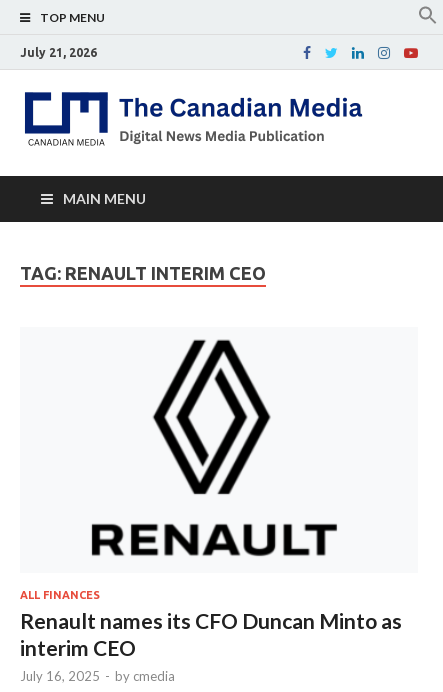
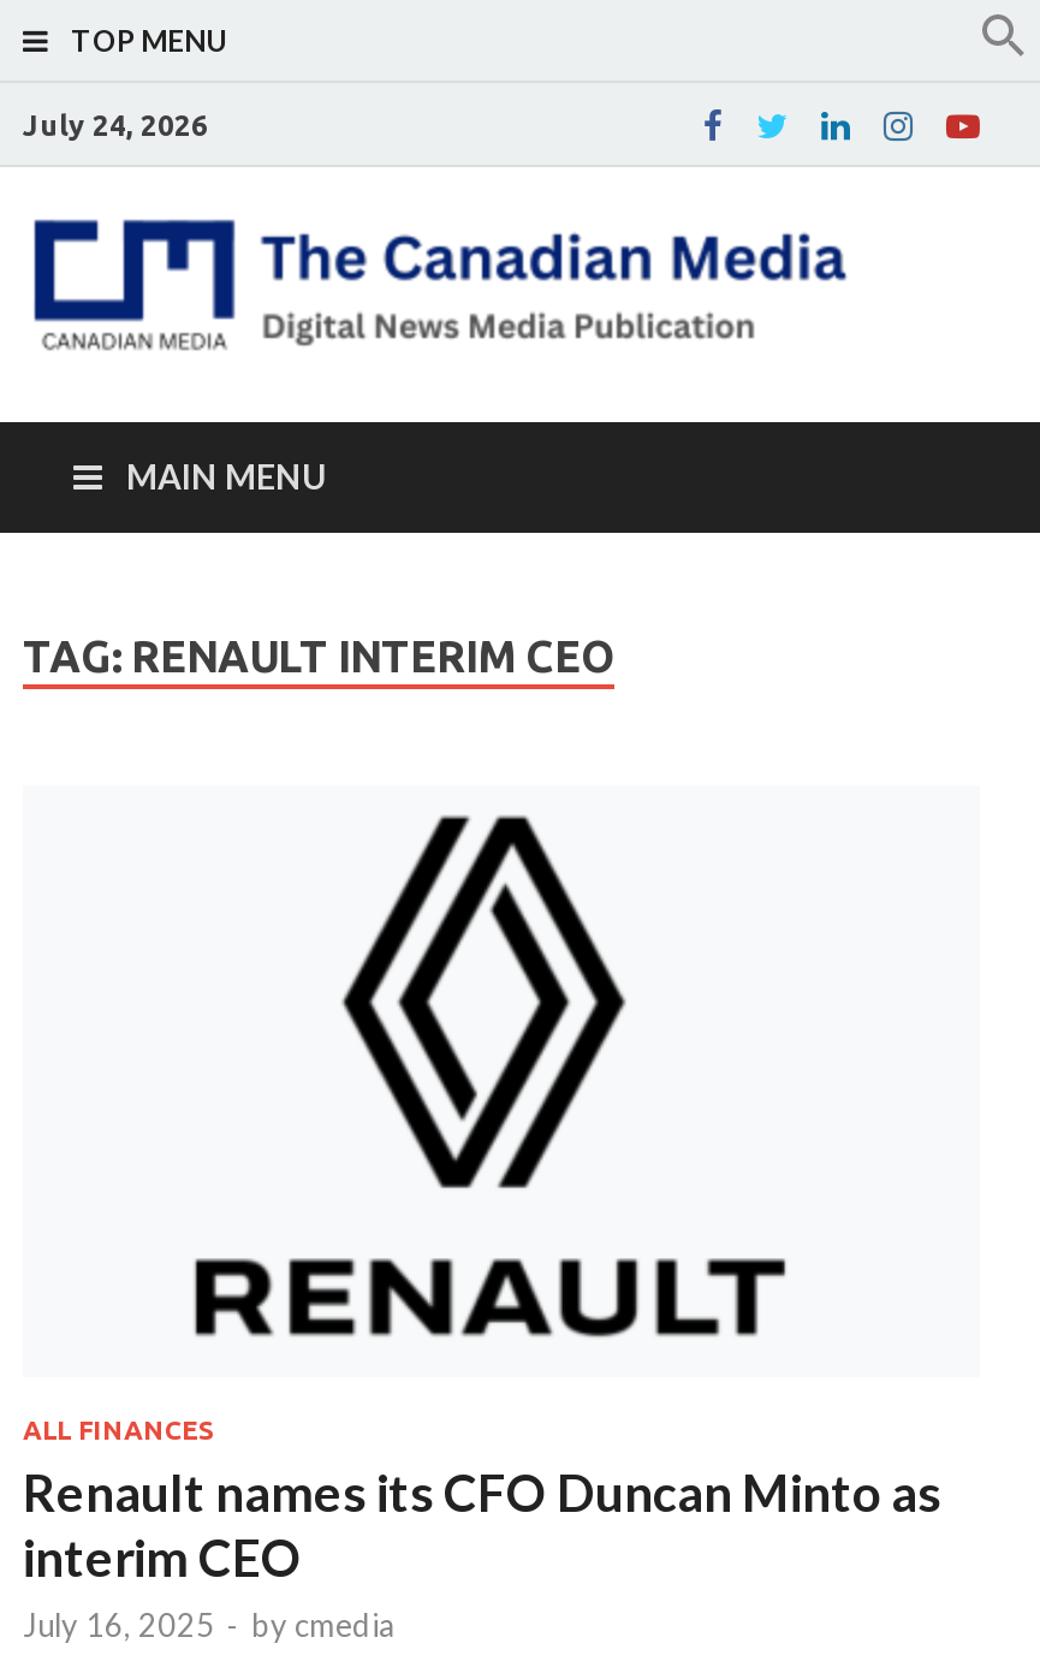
- July 21, 2026
+ July 24, 2026
